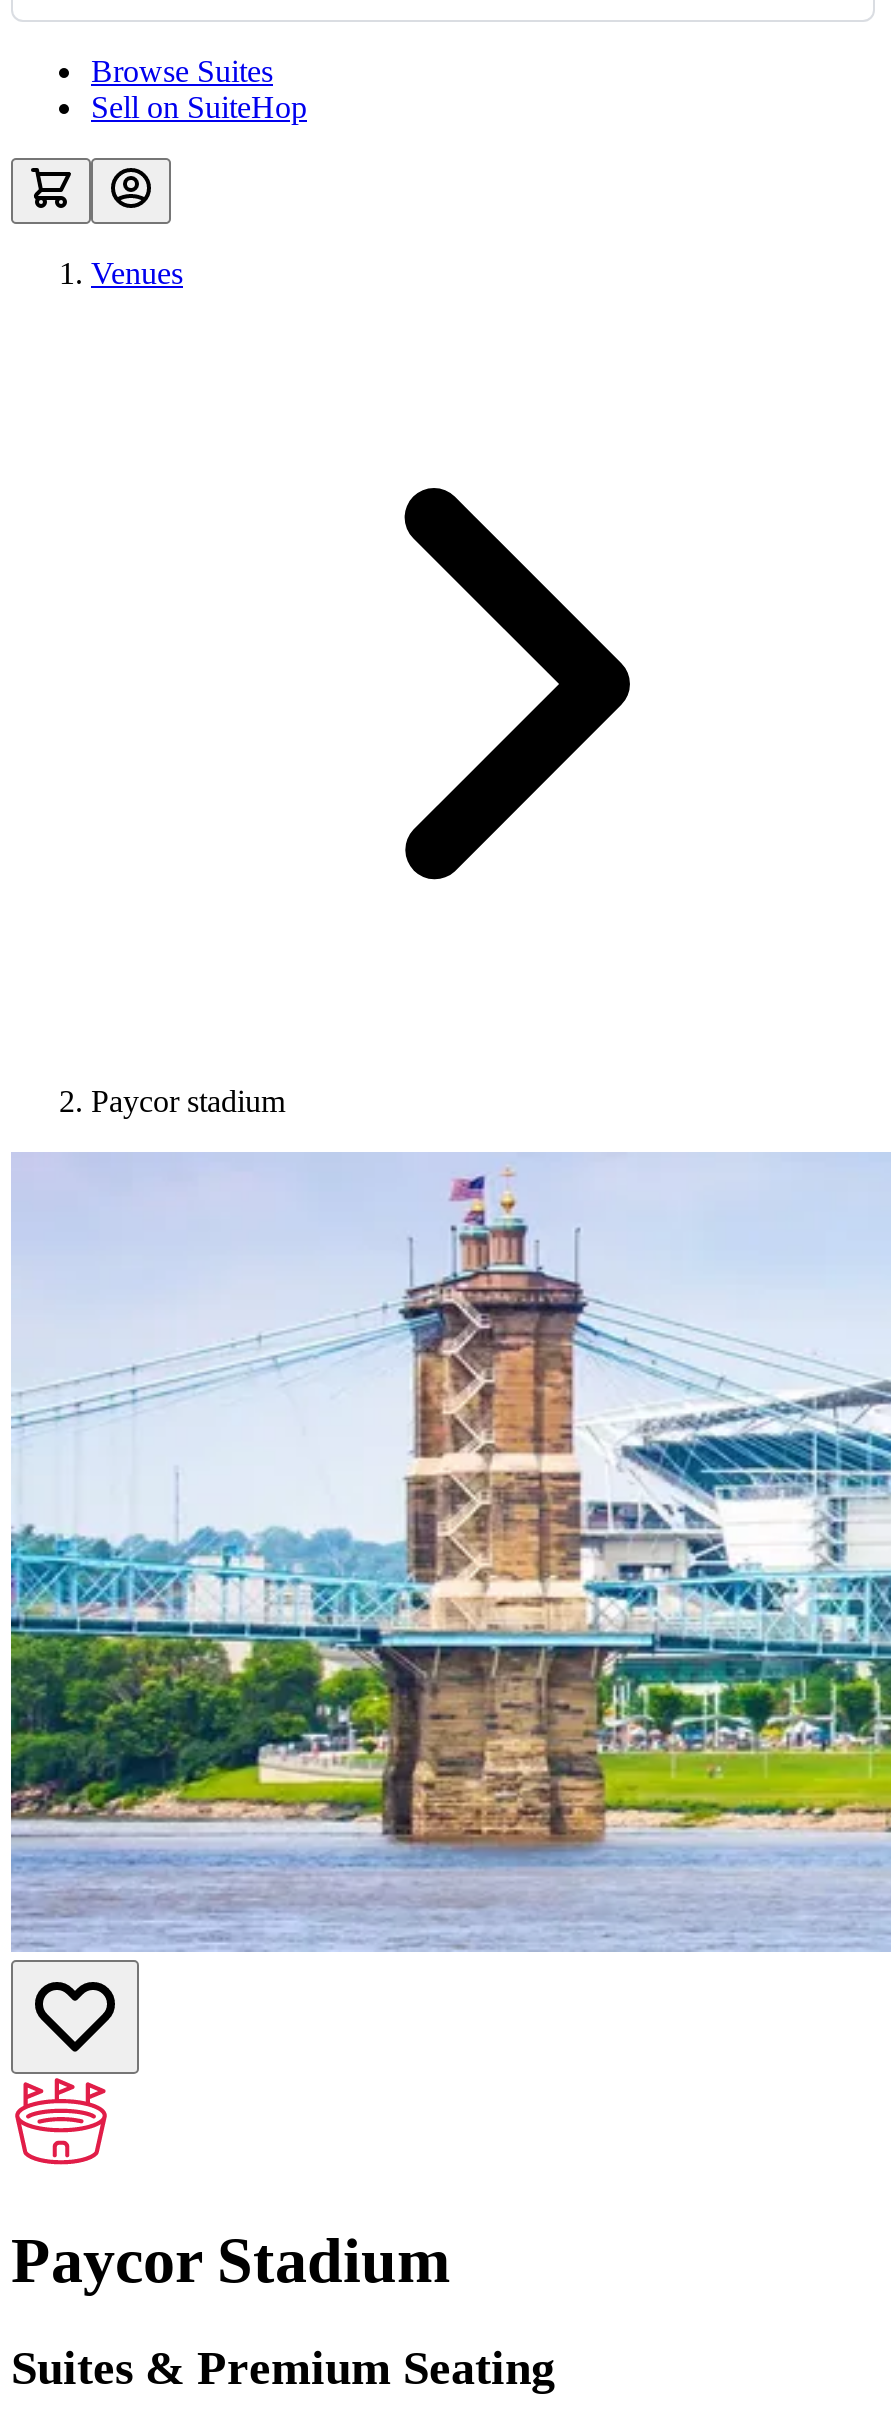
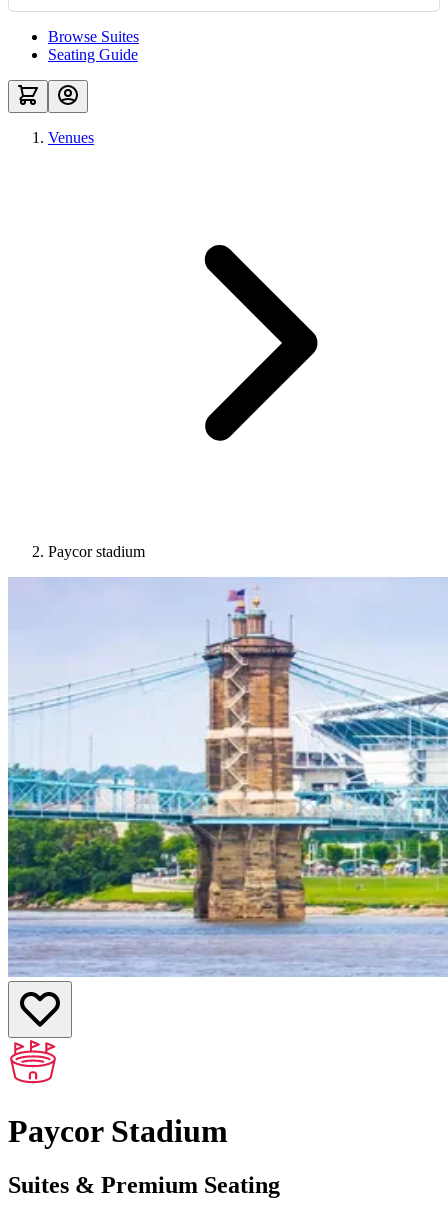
- Sell on SuiteHop
+ Seating Guide
